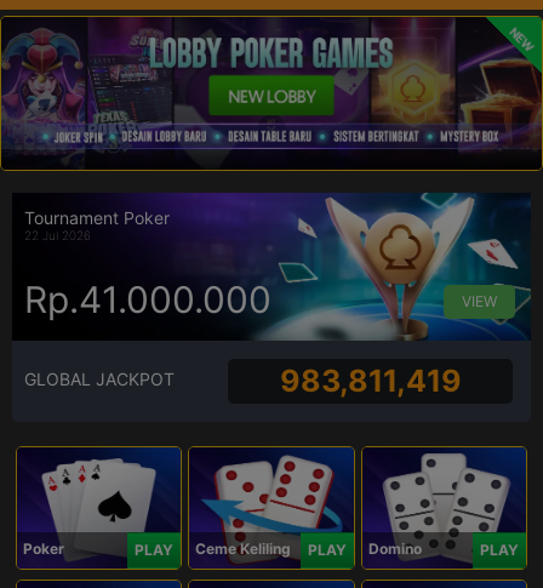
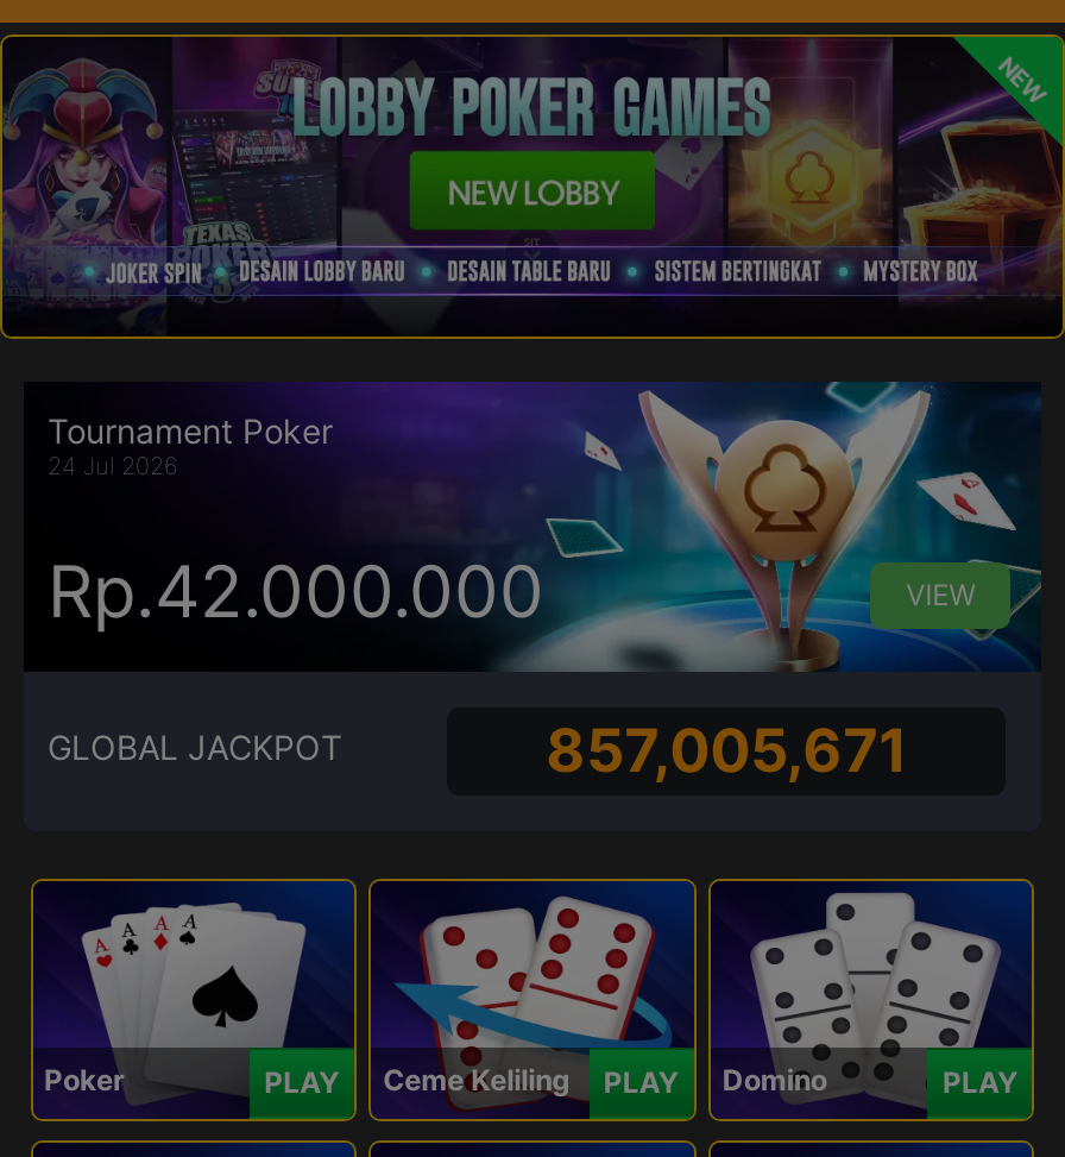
- 22 Jul 2026
+ 24 Jul 2026

- Rp.41.000.000
+ Rp.42.000.000

- 983,811,419
+ 857,005,671
